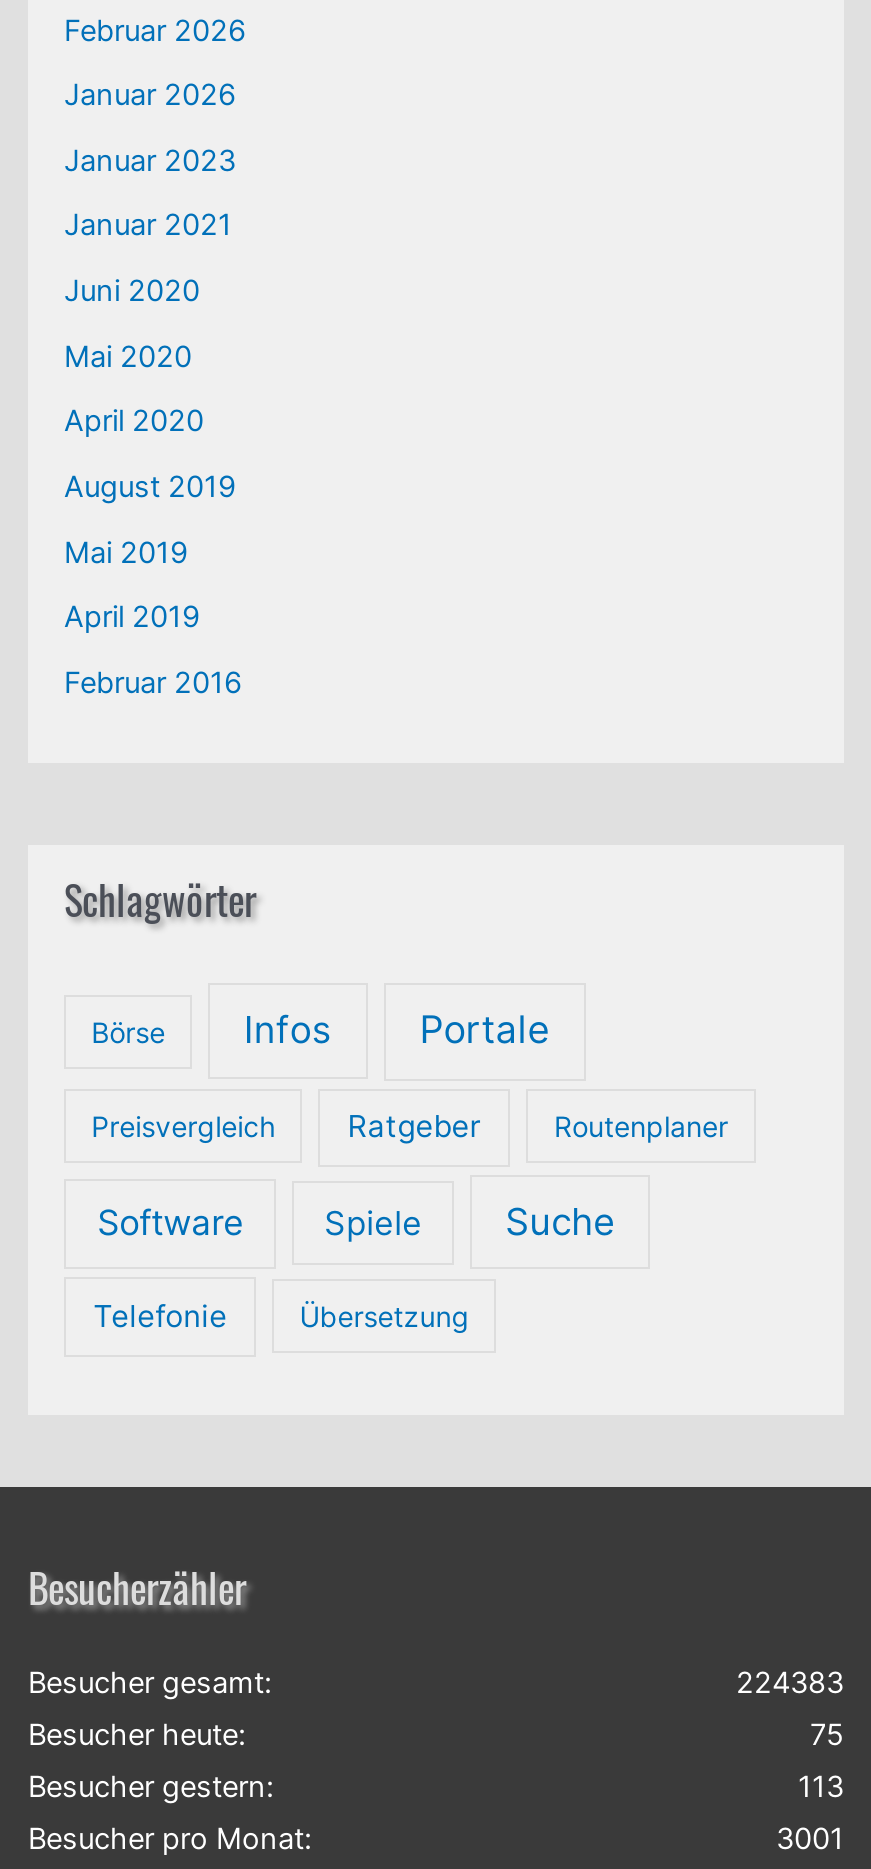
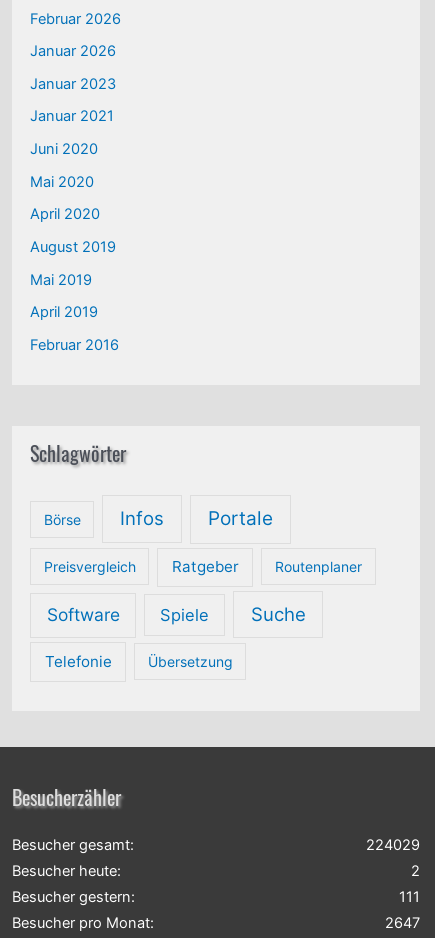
- 224383
+ 224029

- 75
+ 2

- 113
+ 111

- 3001
+ 2647
